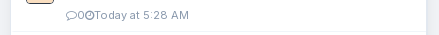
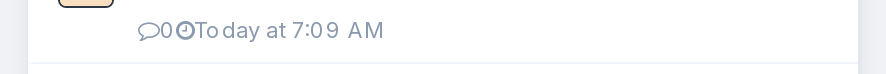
- 0 Today at 5:28 AM
+ 0 Today at 7:09 AM
